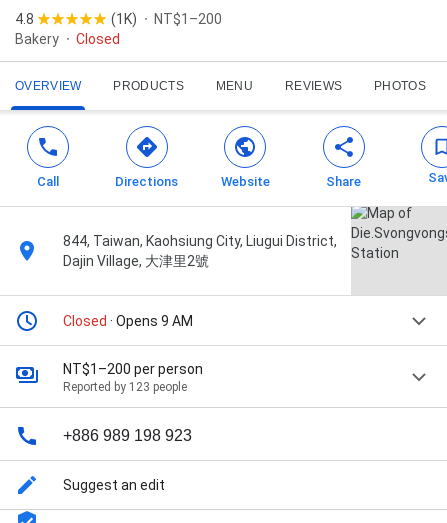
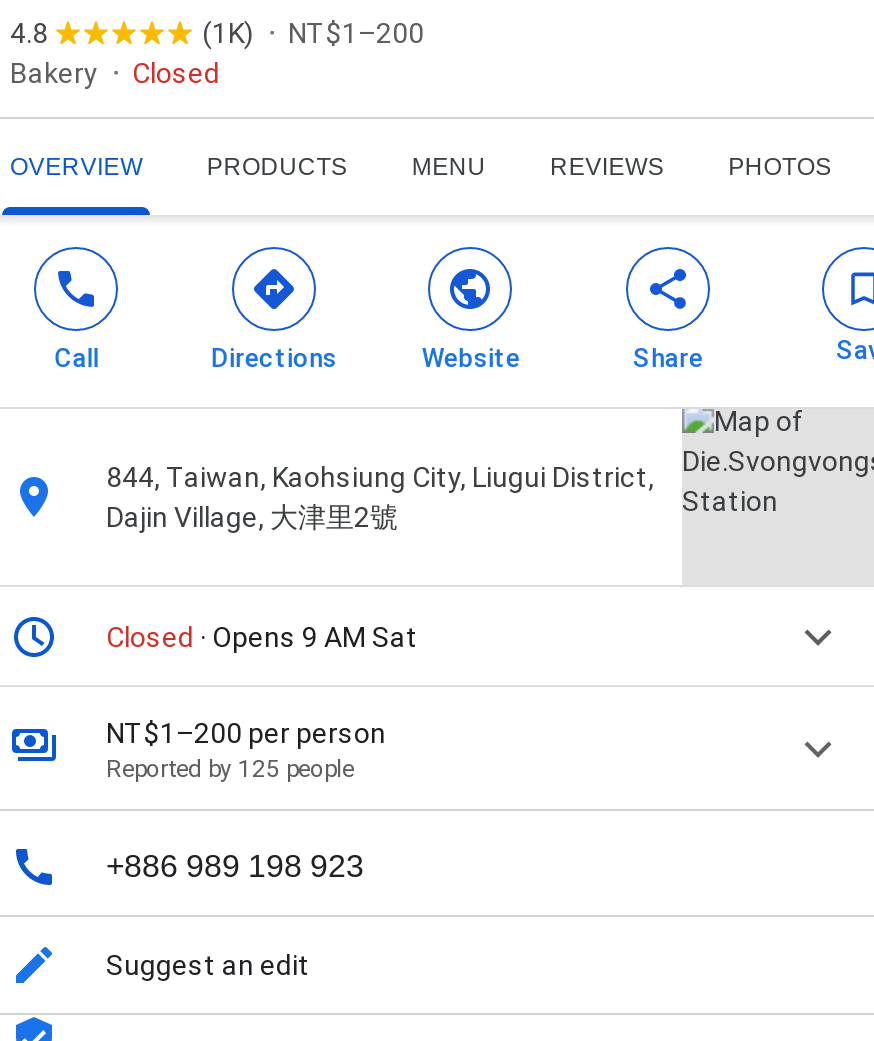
- Closed · Opens 9 AM
+ Closed · Opens 9 AM Sat

- Reported by 123 people
+ Reported by 125 people
